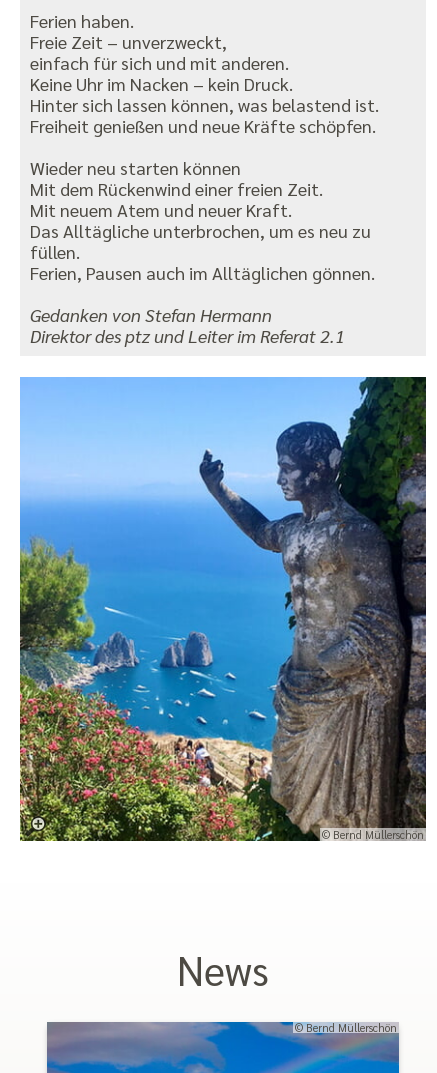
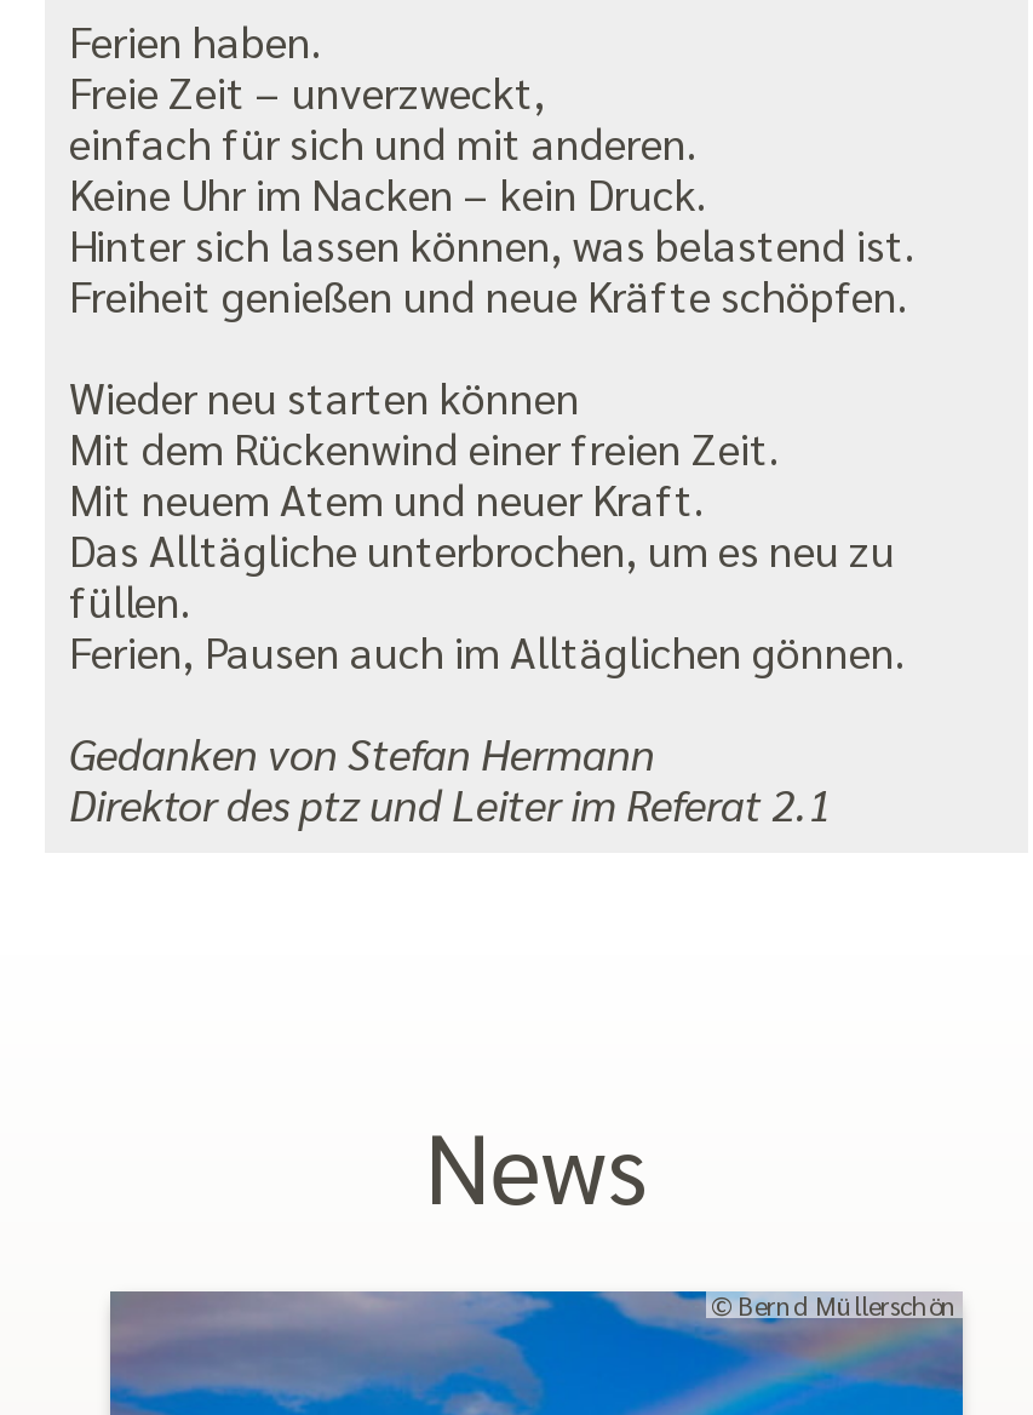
- [image]
- © Bernd Müllerschön
